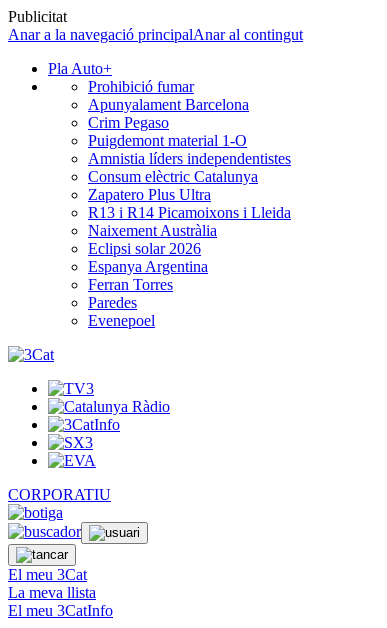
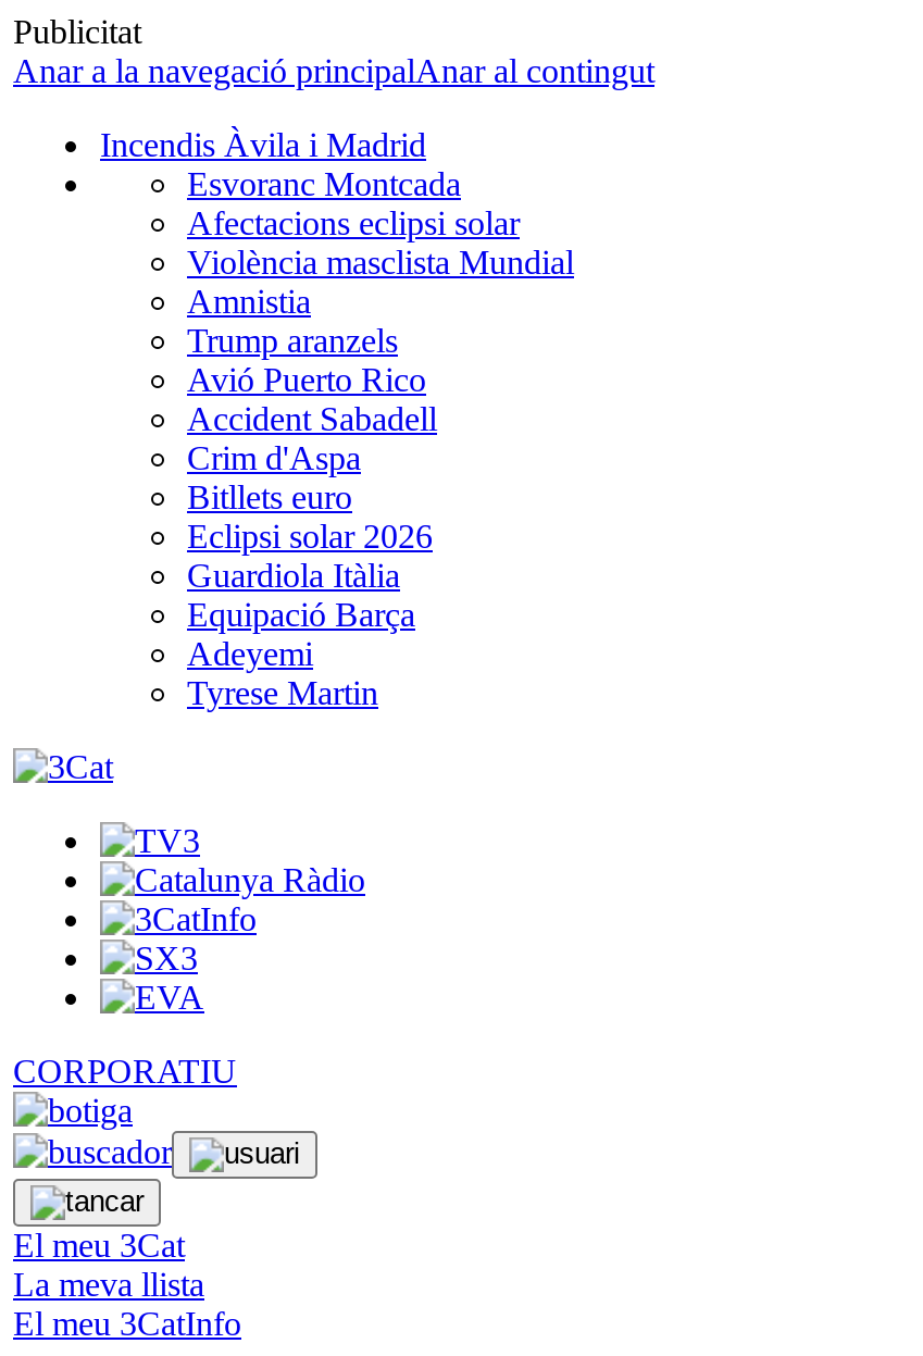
- Pla Auto+
- Prohibició fumar
- Apunyalament Barcelona
- Crim Pegaso
- Puigdemont material 1-O
- Amnistia líders independentistes
- Consum elèctric Catalunya
- Zapatero Plus Ultra
- R13 i R14 Picamoixons i Lleida
- Naixement Austràlia
+ Incendis Àvila i Madrid
+ Esvoranc Montcada
+ Afectacions eclipsi solar
+ Violència masclista Mundial
+ Amnistia
+ Trump aranzels
+ Avió Puerto Rico
+ Accident Sabadell
+ Crim d'Aspa
+ Bitllets euro

- Espanya Argentina
- Ferran Torres
- Paredes
- Evenepoel
+ Guardiola Itàlia
+ Equipació Barça
+ Adeyemi
+ Tyrese Martin
